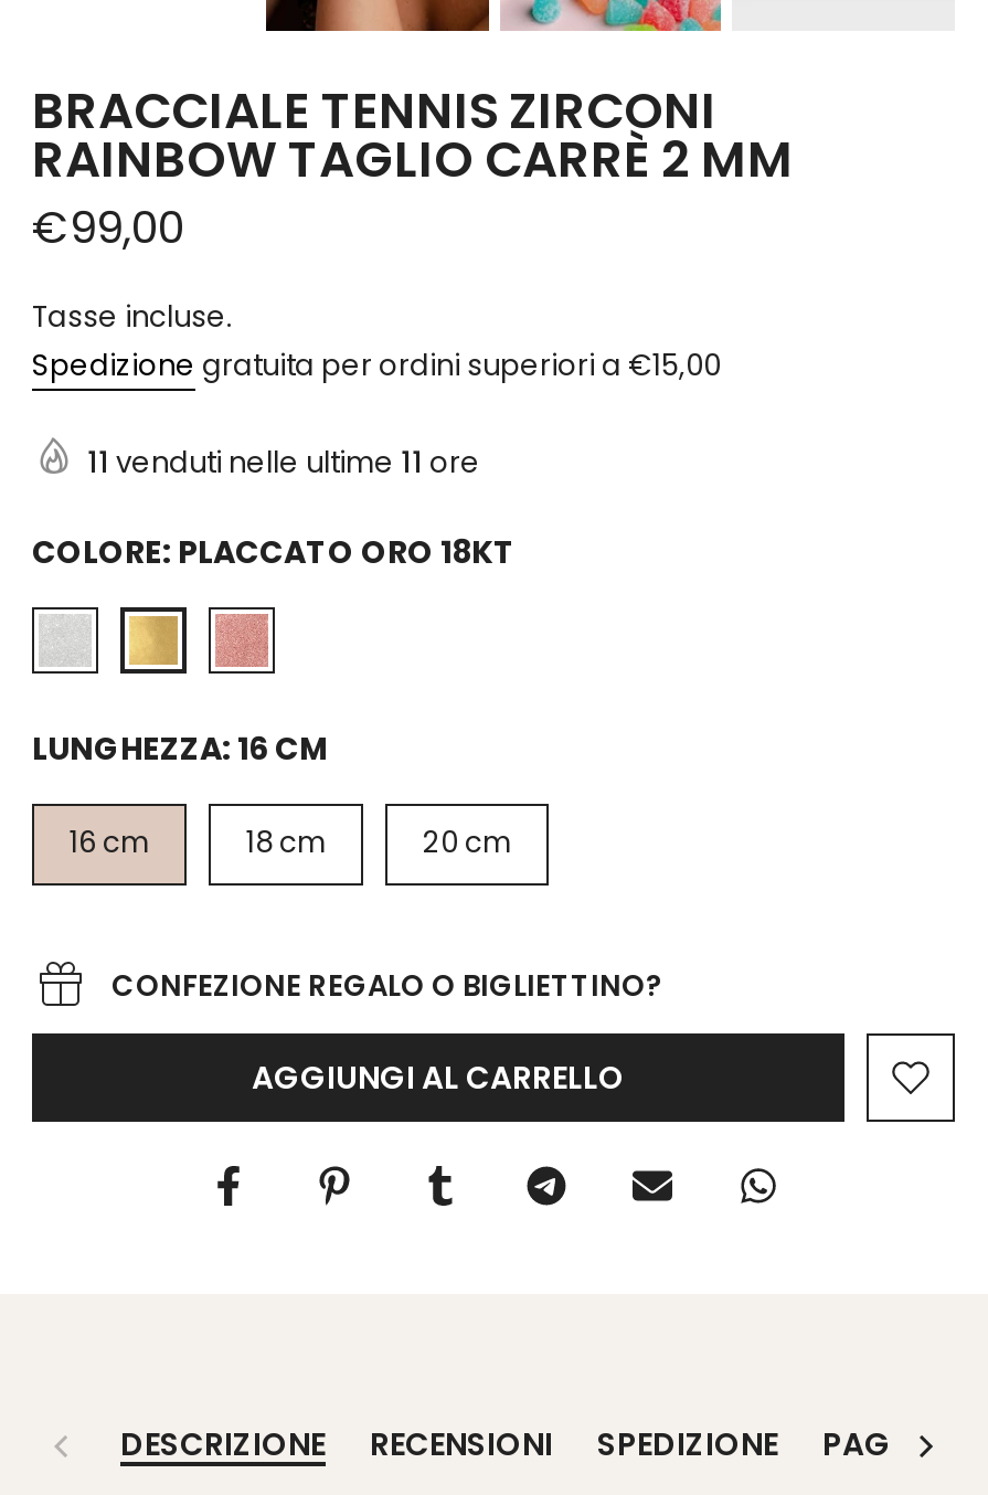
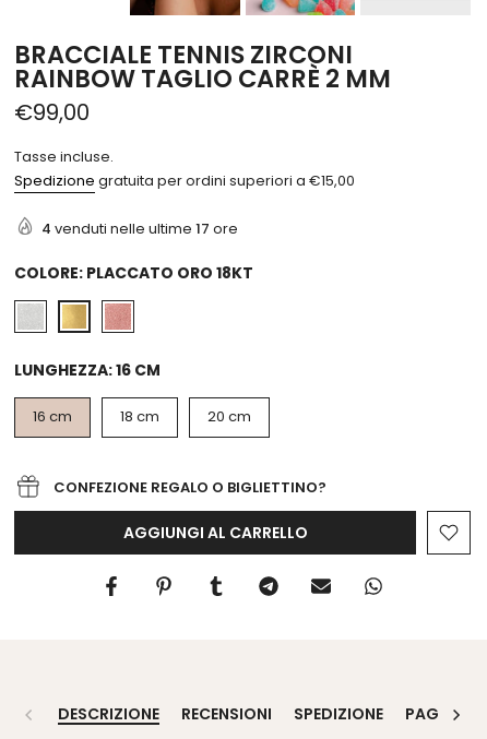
- 11 venduti nelle ultime 11 ore
+ 4 venduti nelle ultime 17 ore
